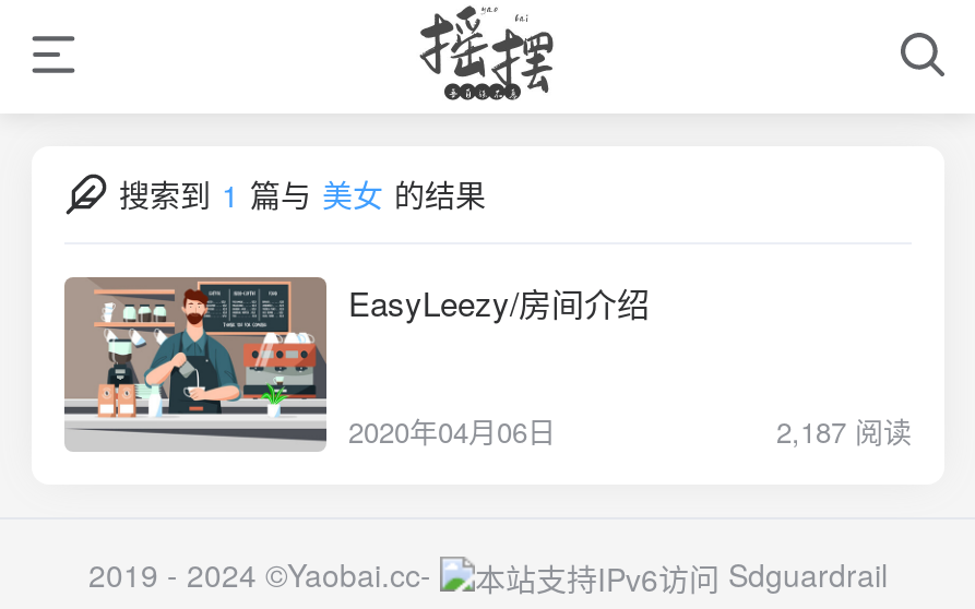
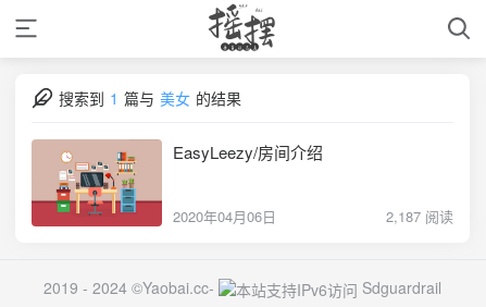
- [image]
+ [image]
